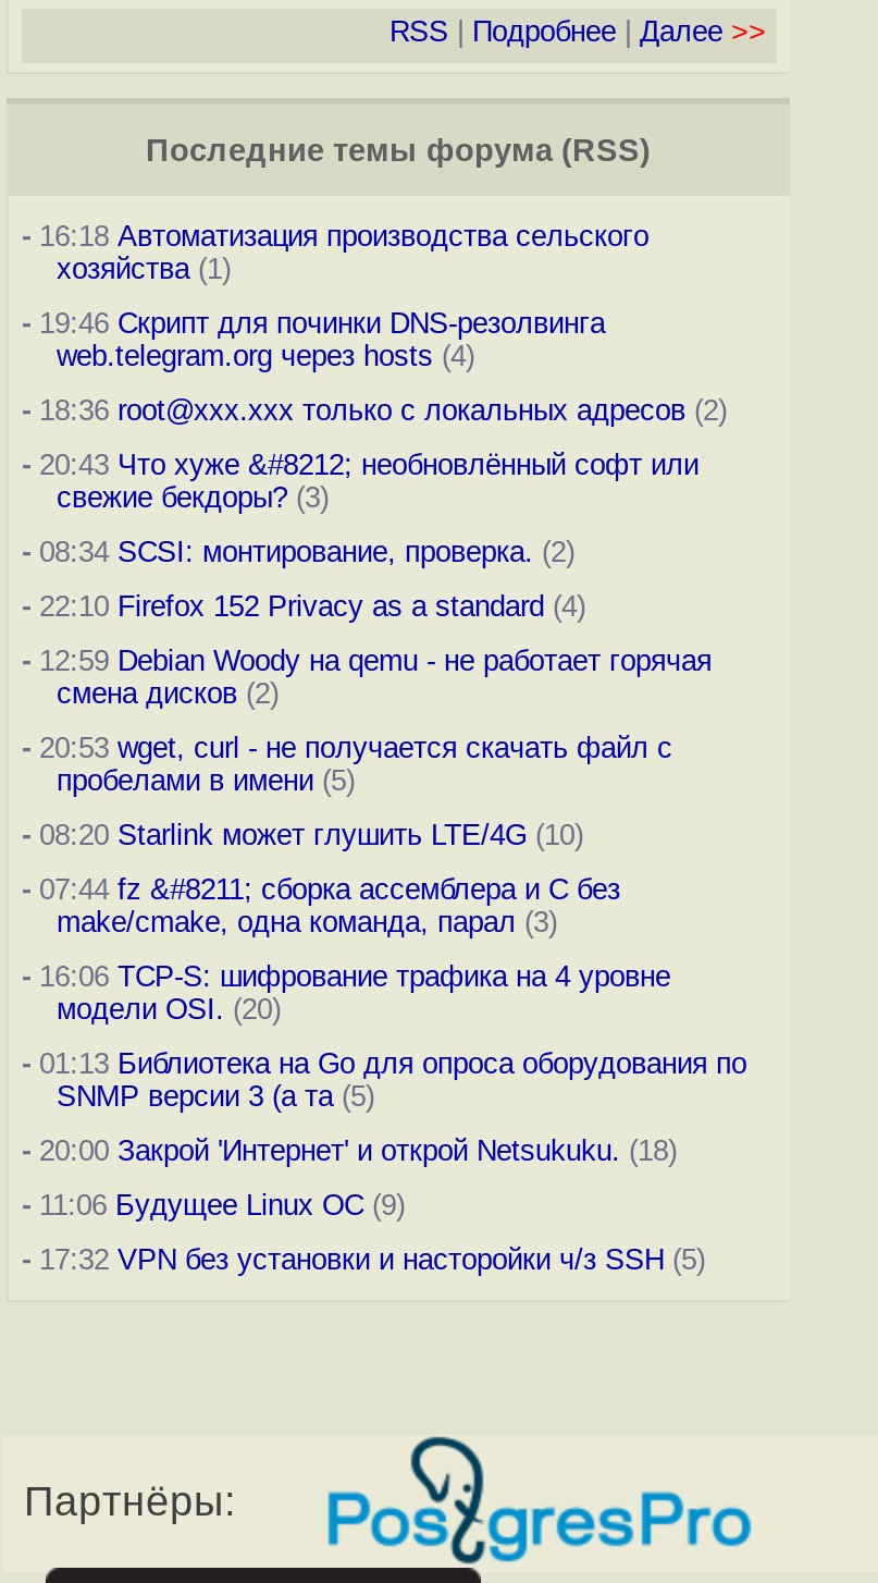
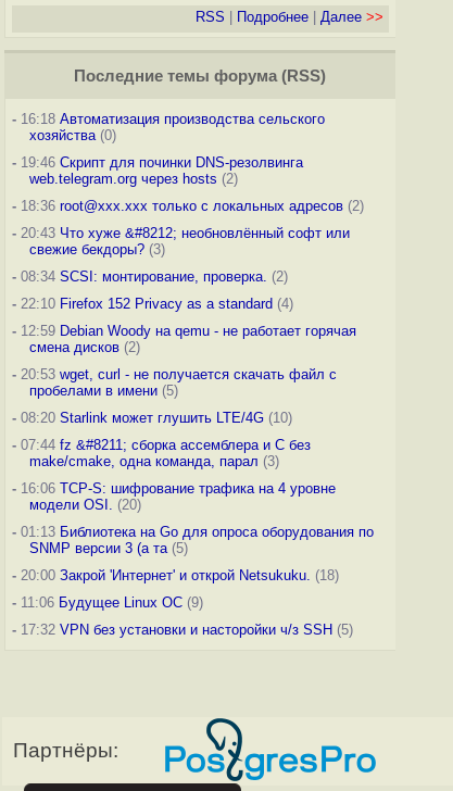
- хозяйства (1)
+ хозяйства (0)

- web.telegram.org через hosts (4)
+ web.telegram.org через hosts (2)
